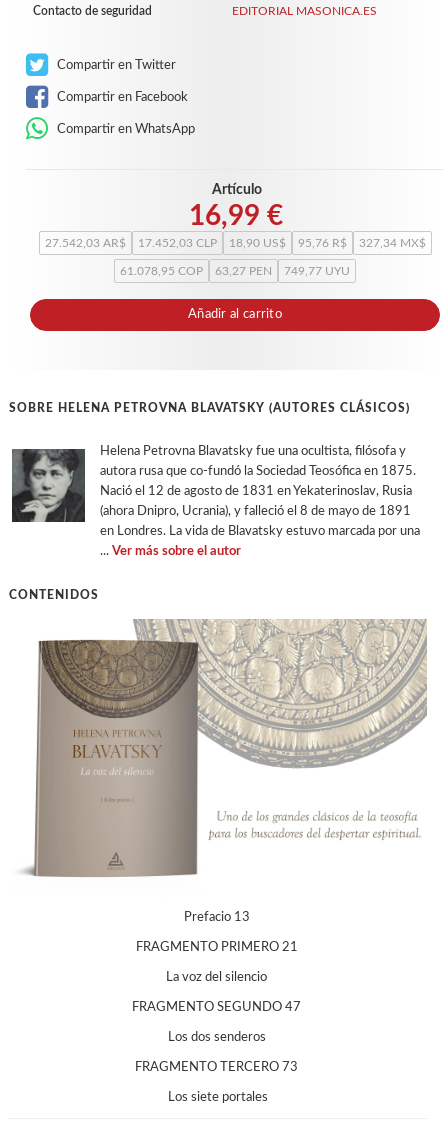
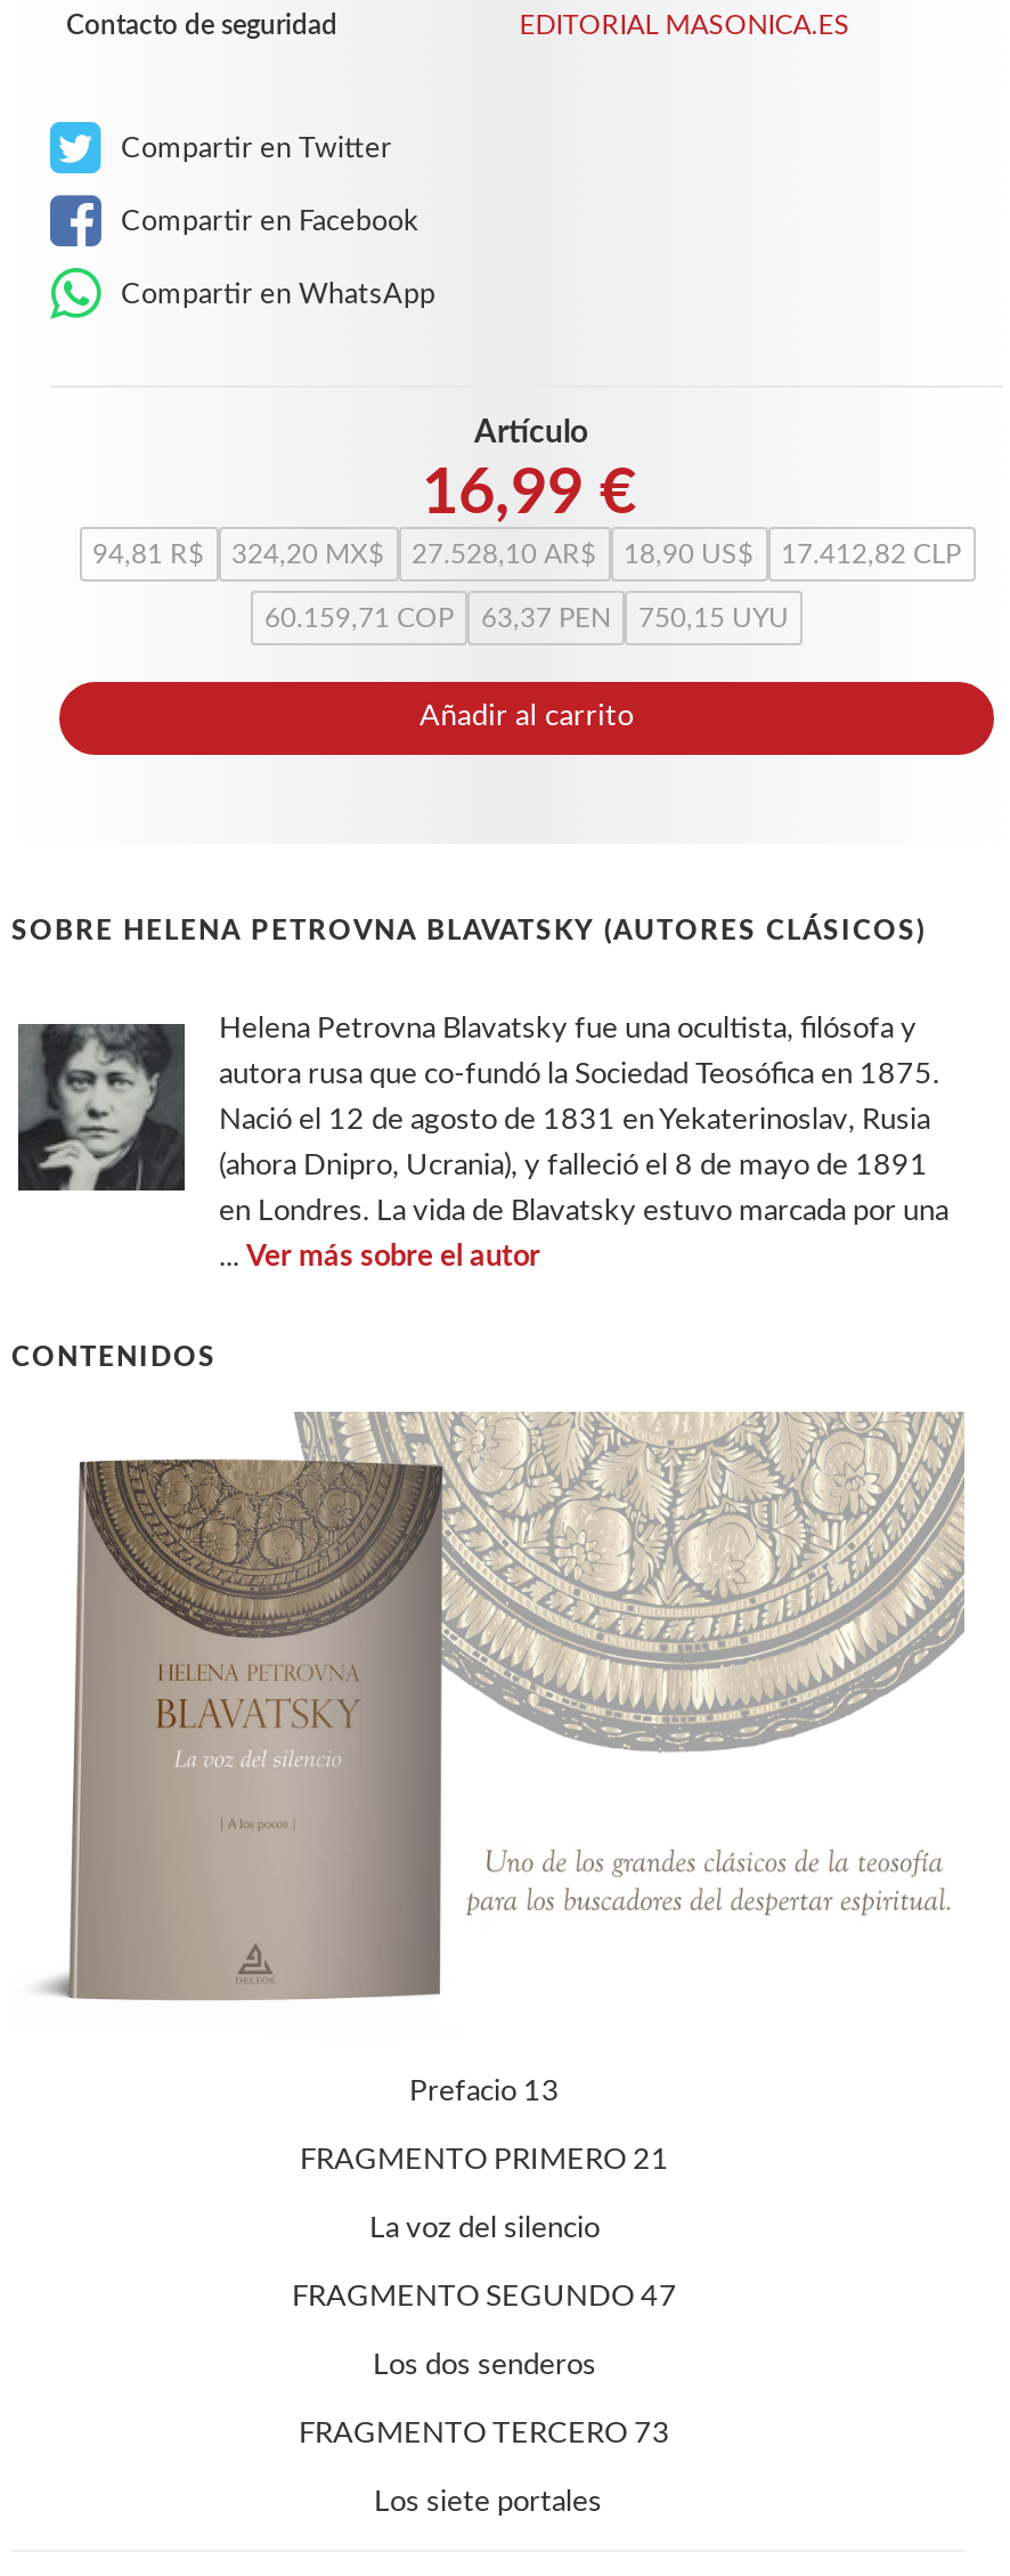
- 27.542,03 AR$
- 17.452,03 CLP
+ 94,81 R$
+ 324,20 MX$
+ 27.528,10 AR$

- 95,76 R$
- 327,34 MX$
+ 17.412,82 CLP

- 61.078,95 COP
- 63,27 PEN
- 749,77 UYU
+ 60.159,71 COP
+ 63,37 PEN
+ 750,15 UYU
